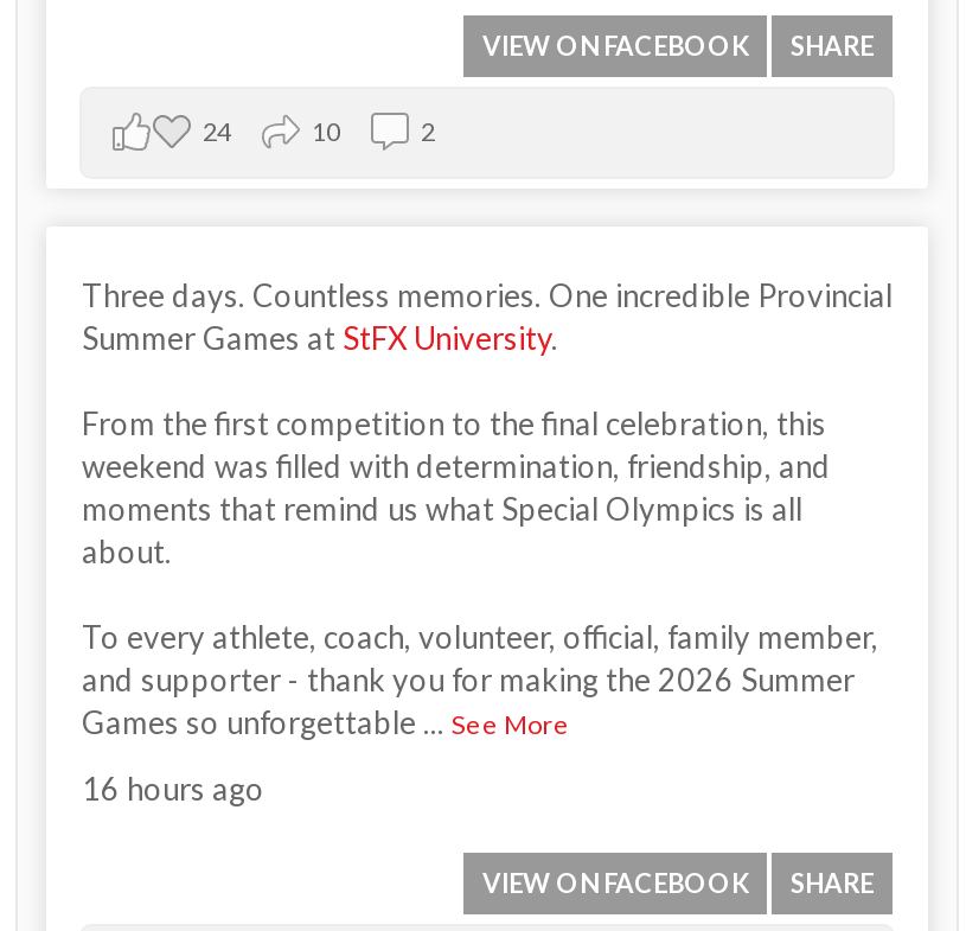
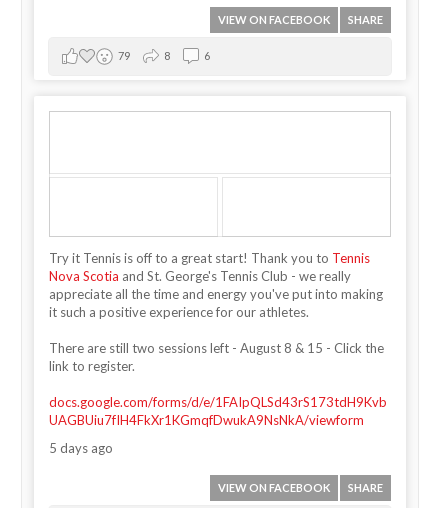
- 24
- 10
- 2
+ 79
+ 8
+ 6

- Three days. Countless memories. One incredible Provincial
- Summer Games at StFX University.
+ Try it Tennis is off to a great start! Thank you to Tennis
+ Nova Scotia and St. George's Tennis Club - we really
+ appreciate all the time and energy you've put into making
+ it such a positive experience for our athletes.

- From the first competition to the final celebration, this
- weekend was filled with determination, friendship, and
- moments that remind us what Special Olympics is all
- about.
+ There are still two sessions left - August 8 & 15 - Click the
+ link to register.

- To every athlete, coach, volunteer, official, family member,
- and supporter - thank you for making the 2026 Summer
- Games so unforgettable ... See More
+ docs.google.com/forms/d/e/1FAIpQLSd43rS173tdH9Kvb
+ UAGBUiu7fIH4FkXr1KGmqfDwukA9NsNkA/viewform

- 16 hours ago
+ 5 days ago
